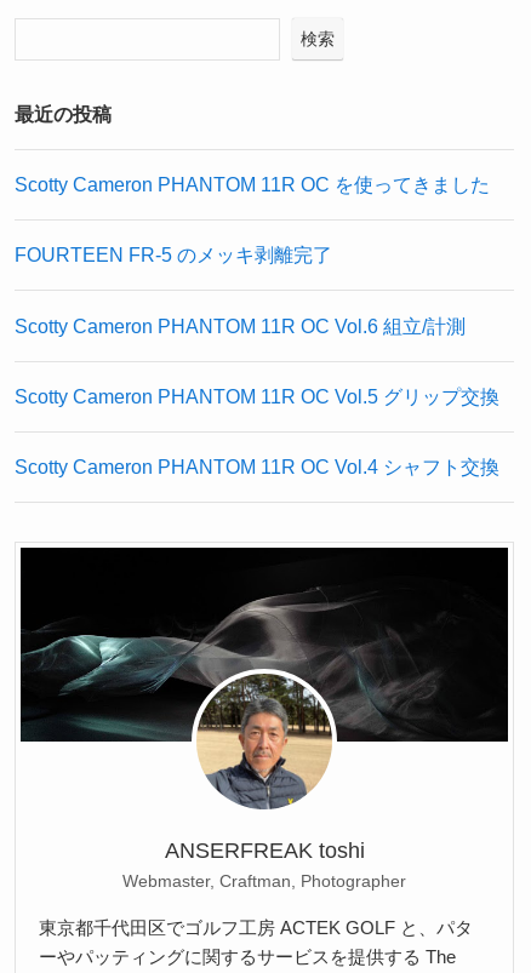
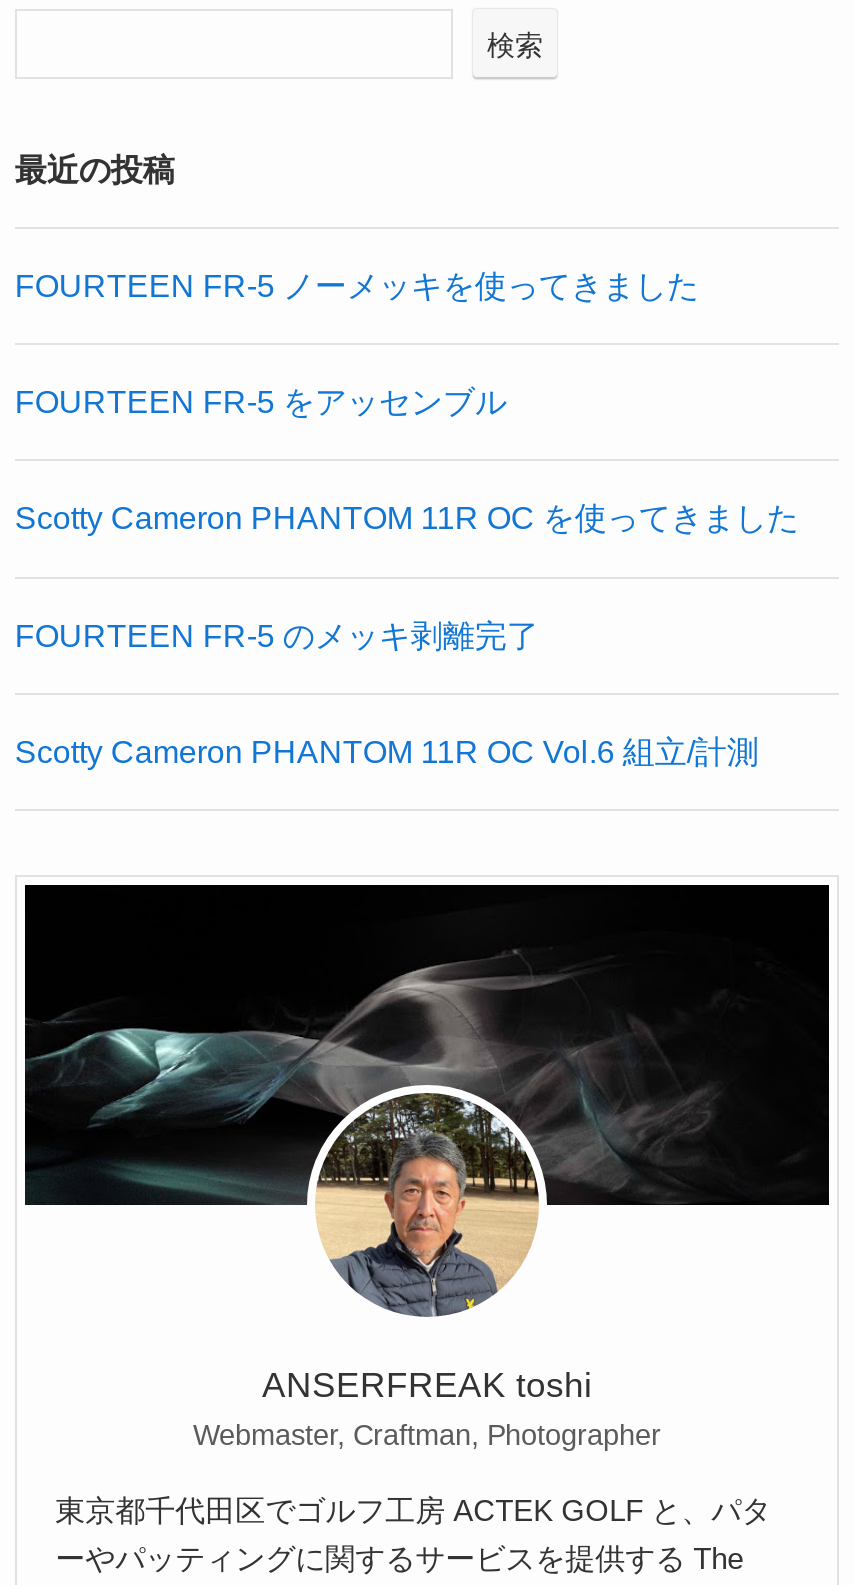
+ FOURTEEN FR-5 ノーメッキを使ってきました
+ FOURTEEN FR-5 をアッセンブル

moved down: Scotty Cameron PHANTOM 11R OC を使ってきました | FOURTEEN FR-5 のメッキ剥離完了 | Scotty Cameron PHANTOM 11R OC Vol.6 組立/計測

- Scotty Cameron PHANTOM 11R OC Vol.5 グリップ交換
- Scotty Cameron PHANTOM 11R OC Vol.4 シャフト交換
